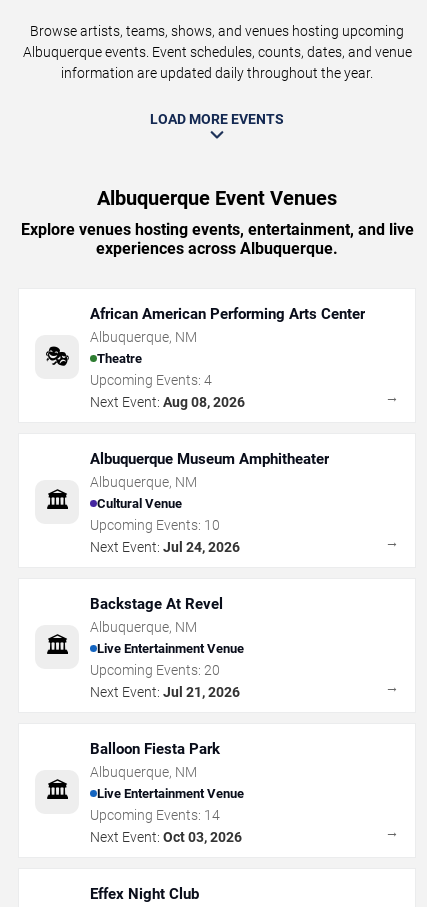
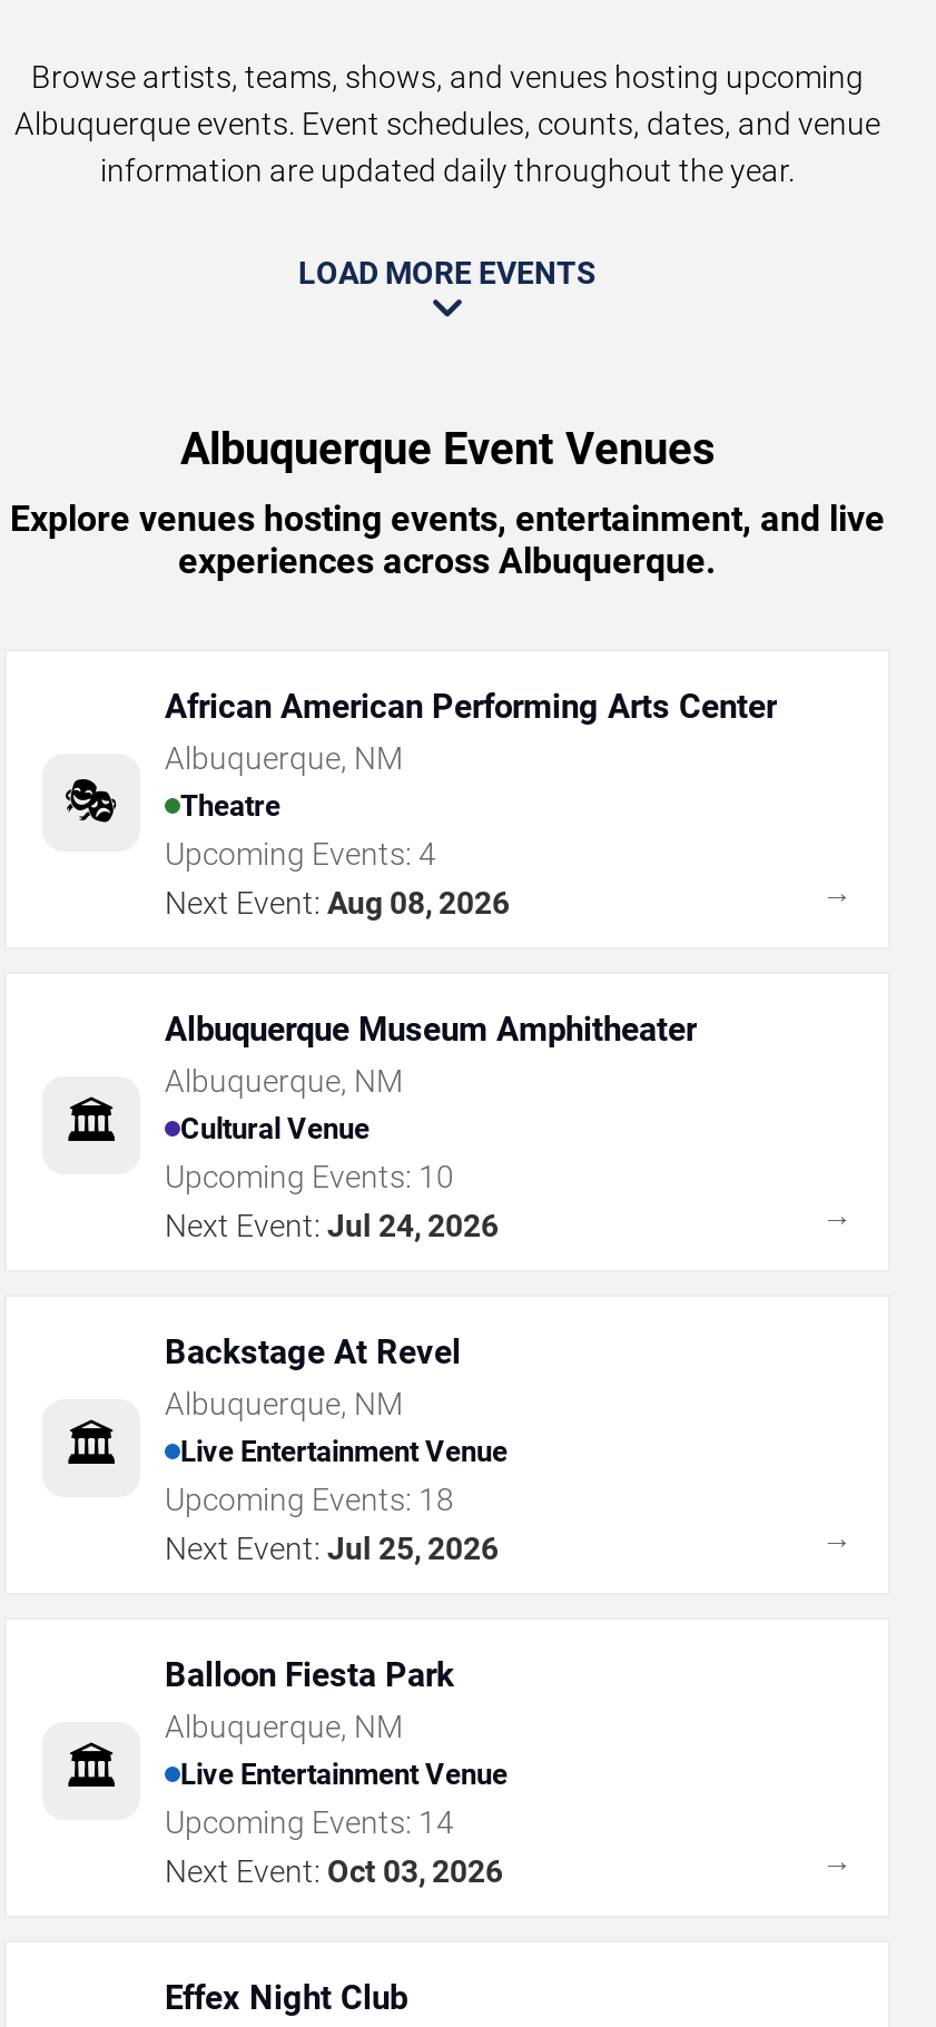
- Upcoming Events: 20
+ Upcoming Events: 18

- Next Event: Jul 21, 2026
+ Next Event: Jul 25, 2026
